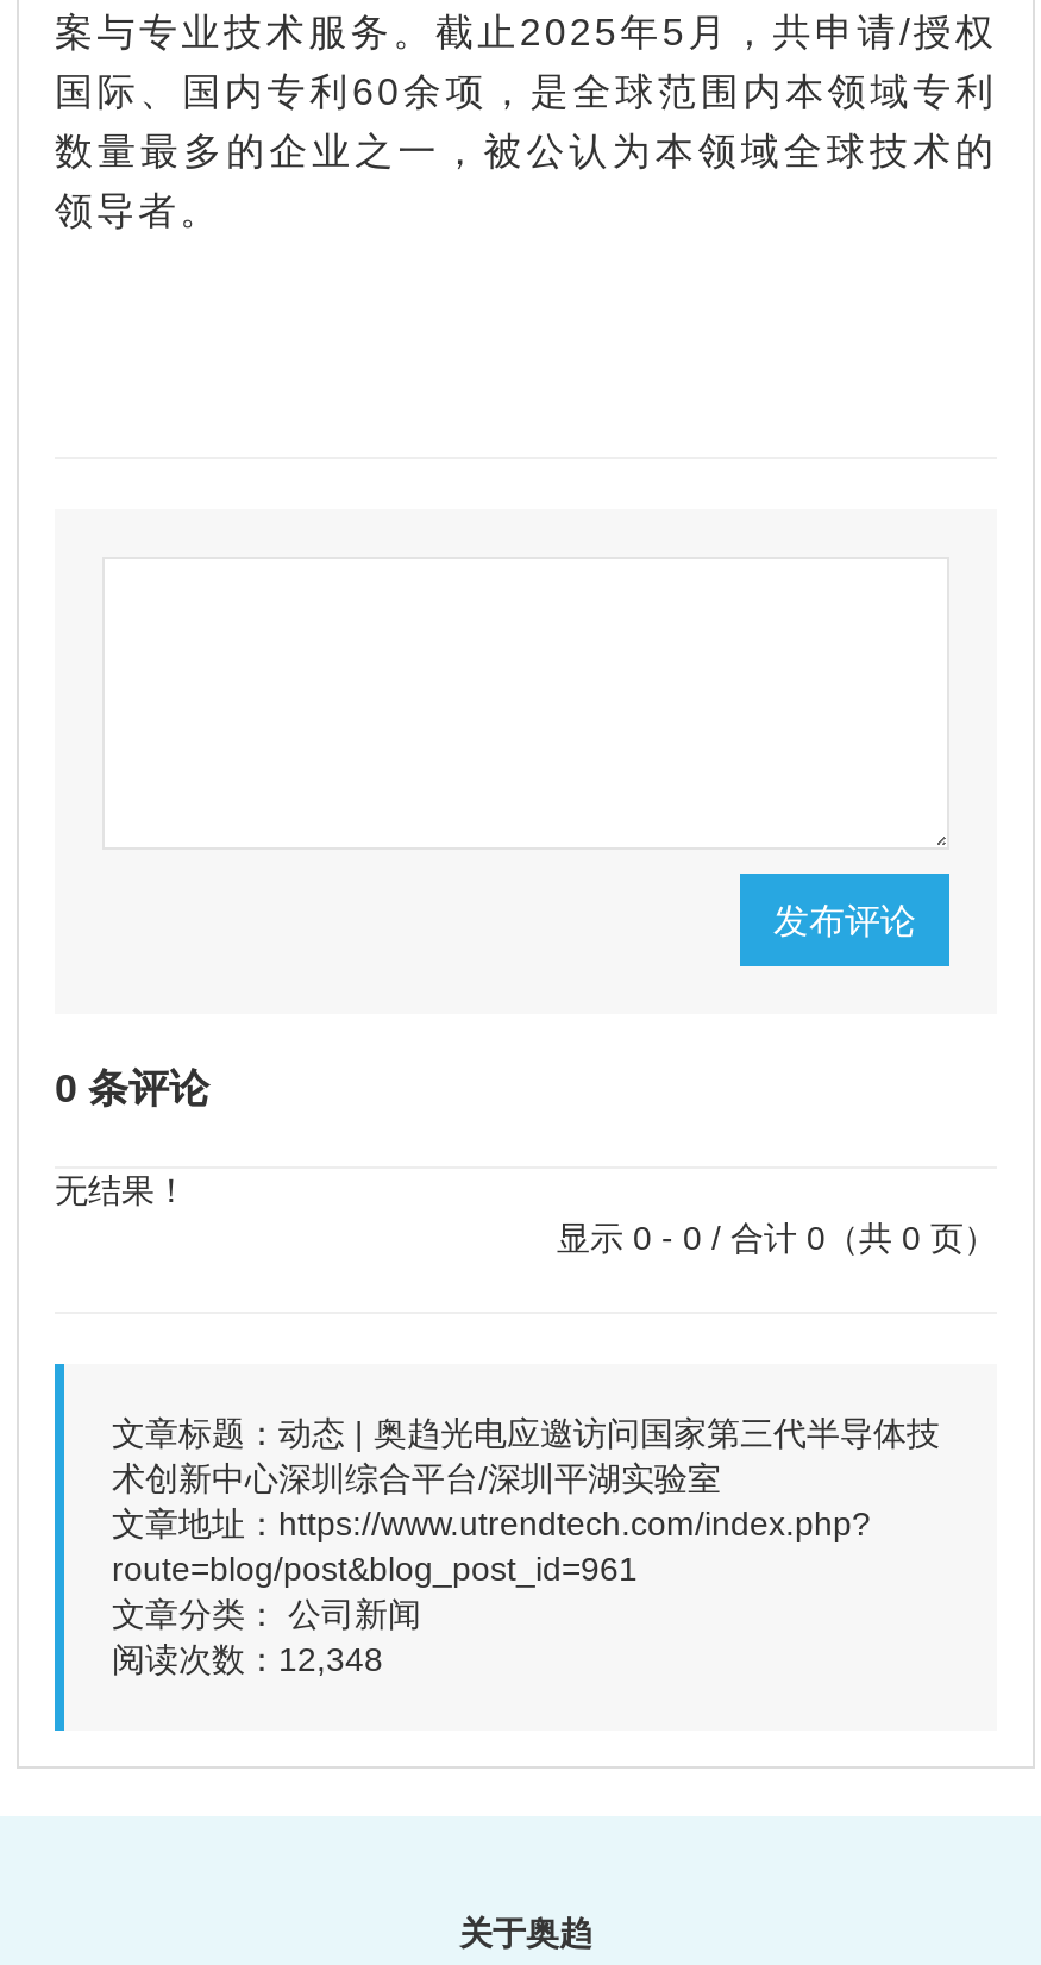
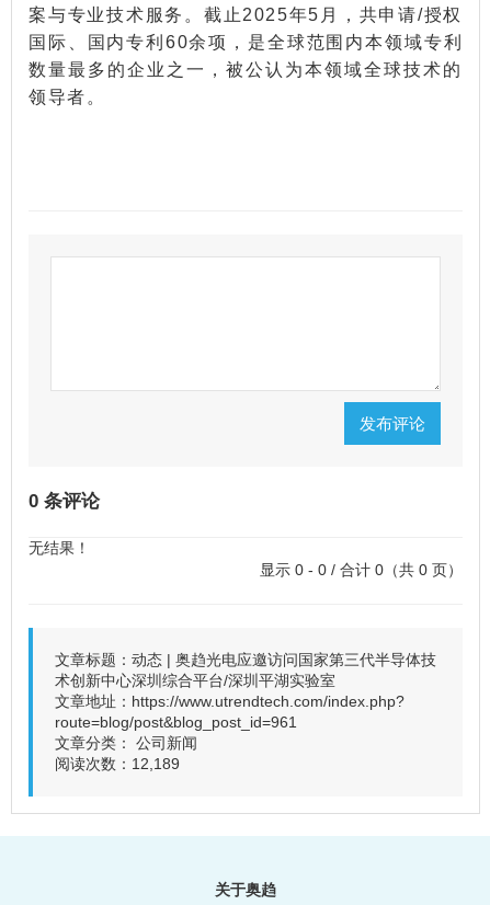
- 阅读次数：12,348
+ 阅读次数：12,189
